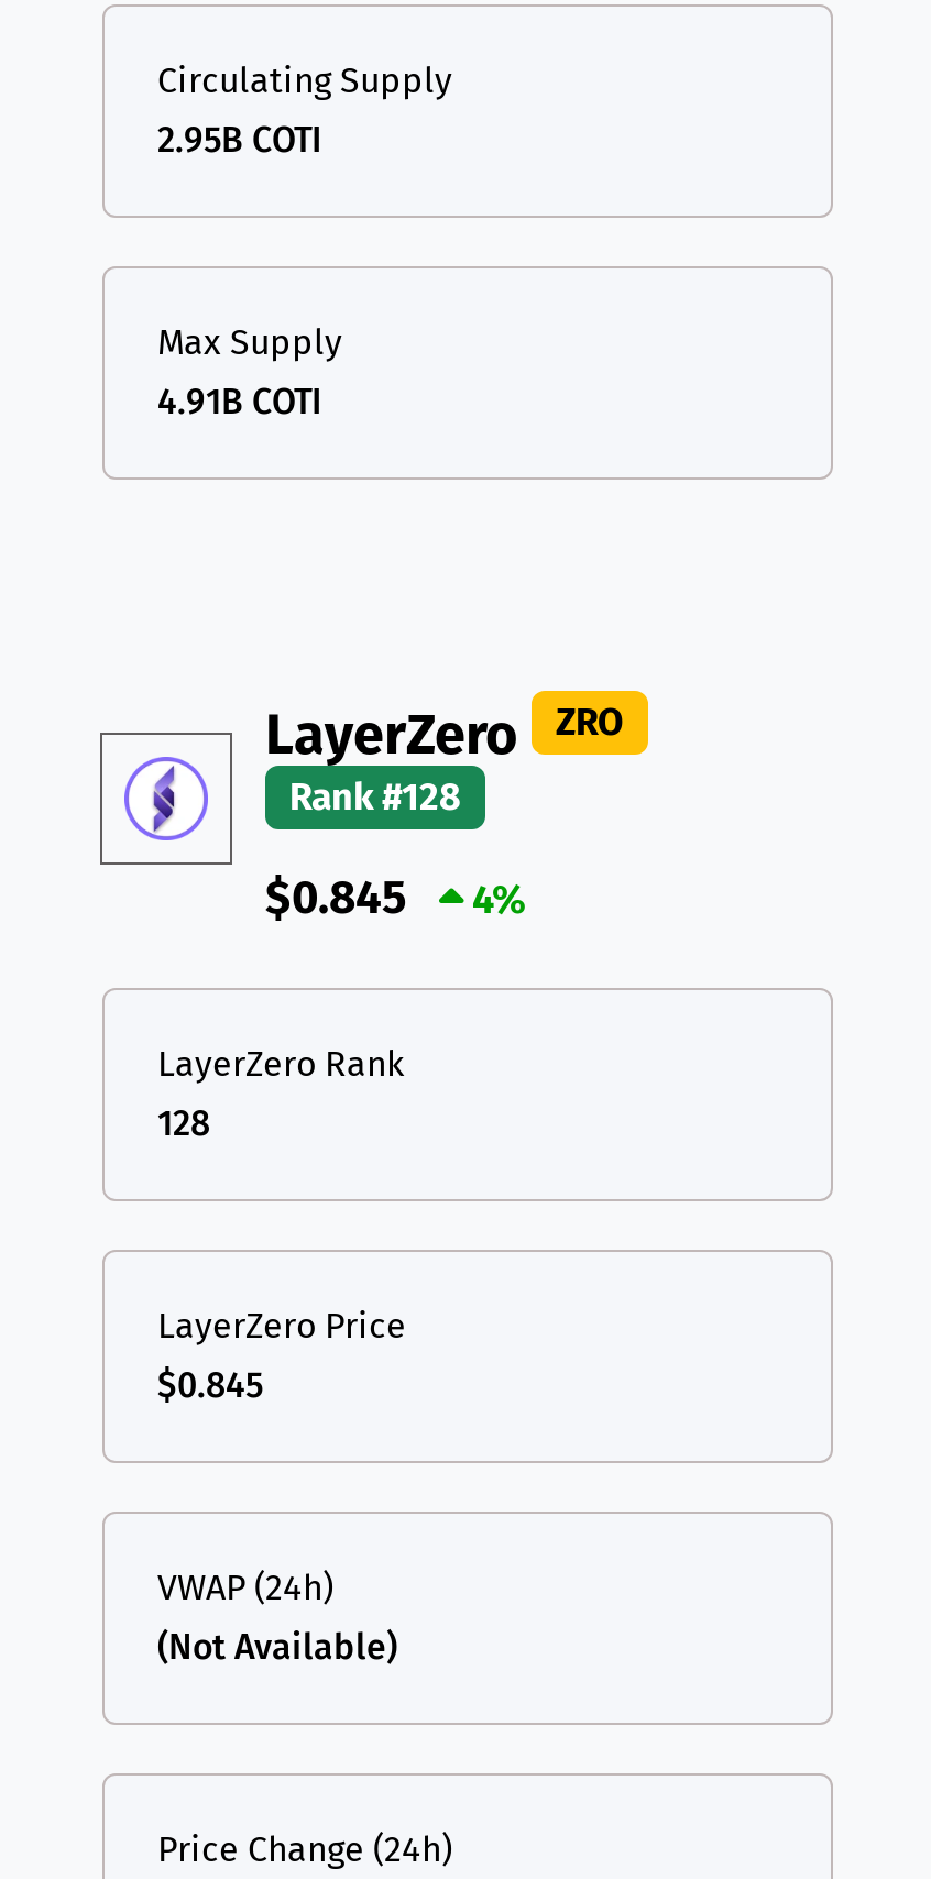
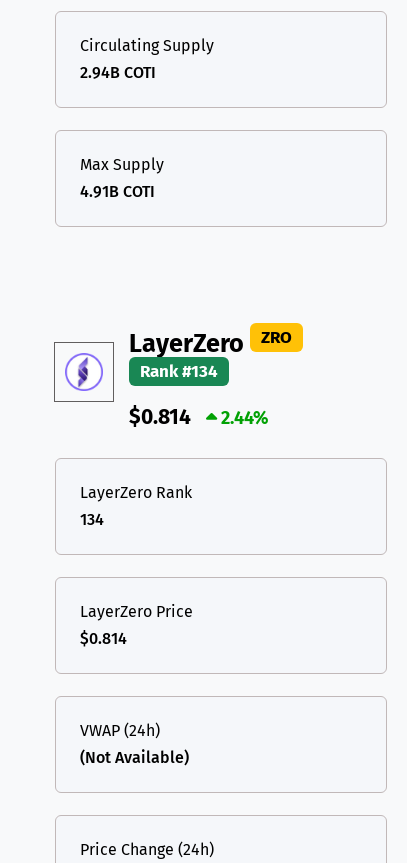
- 2.95B COTI
+ 2.94B COTI

- Rank #128
+ Rank #134

- $0.845
+ $0.814

- 4%
+ 2.44%

- 128
+ 134

- $0.845
+ $0.814
